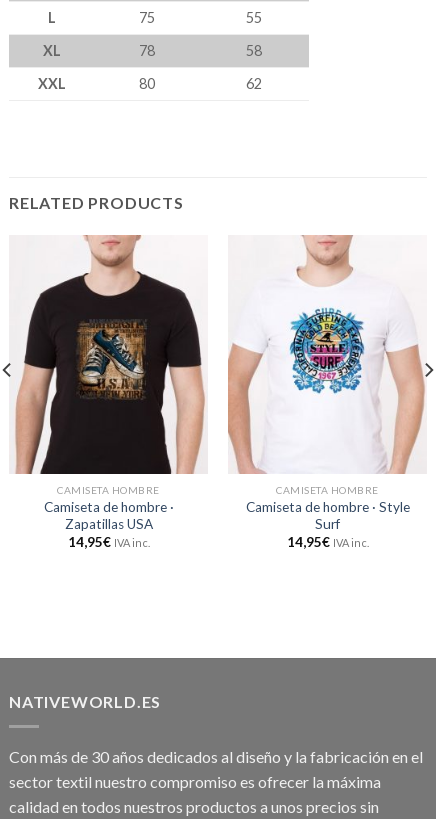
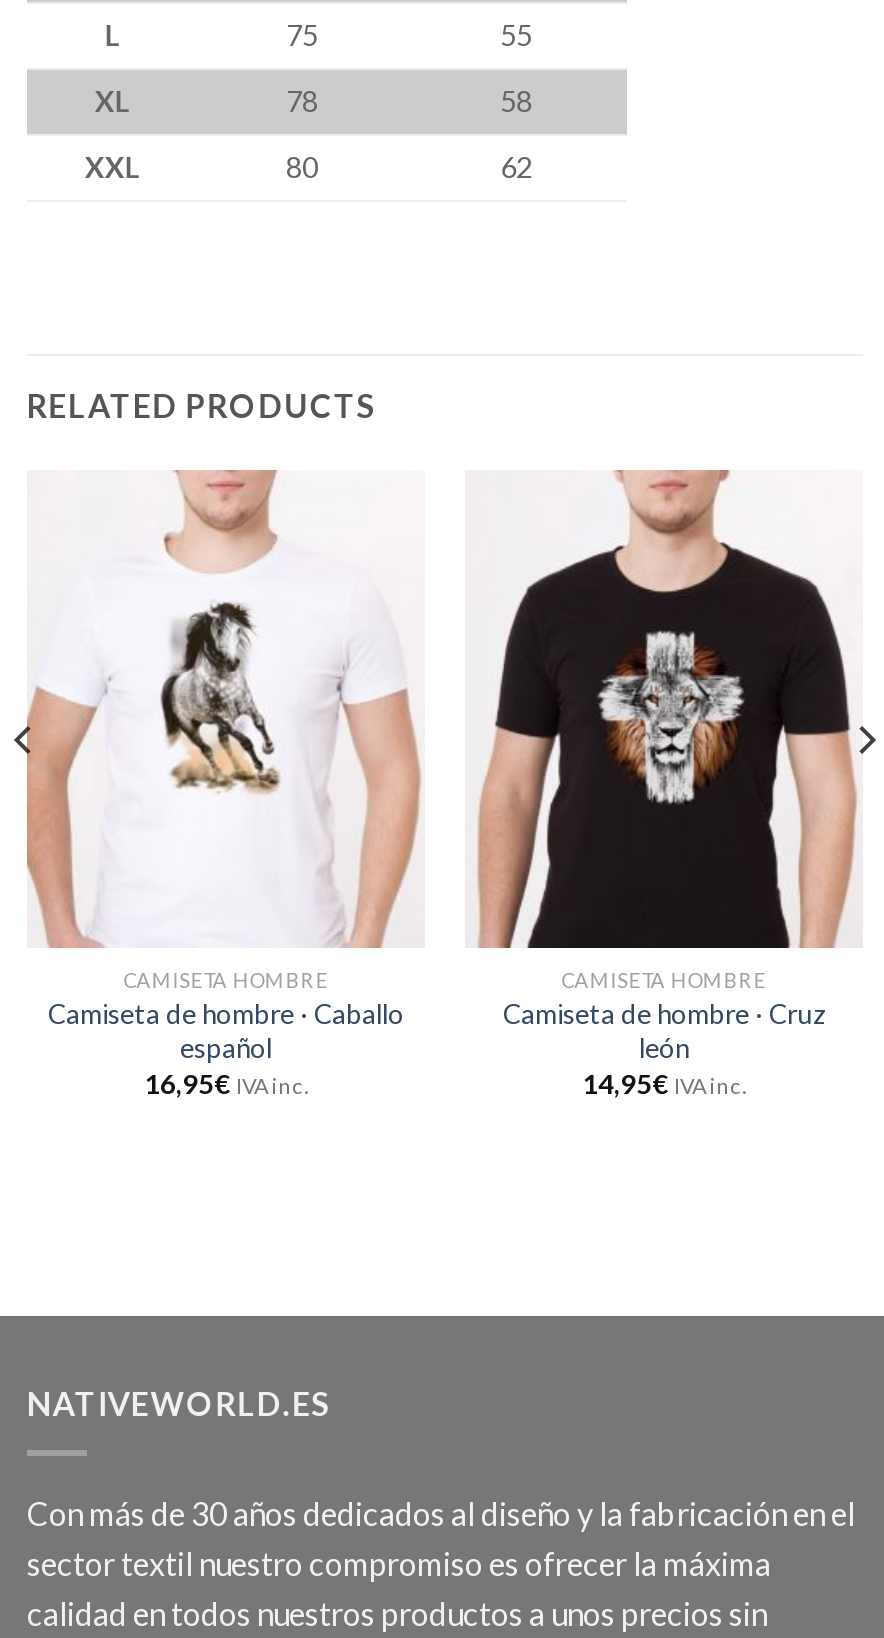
- [image]
- Camiseta de hombre ·
- Zapatillas USA
- 14,95€ IVA inc.
+ [image]
+ Camiseta de hombre · Caballo
+ español
+ 16,95€ IVA inc.

- [image]
- Camiseta de hombre · Style
- Surf
+ [image]
+ Camiseta de hombre · Cruz
+ león
